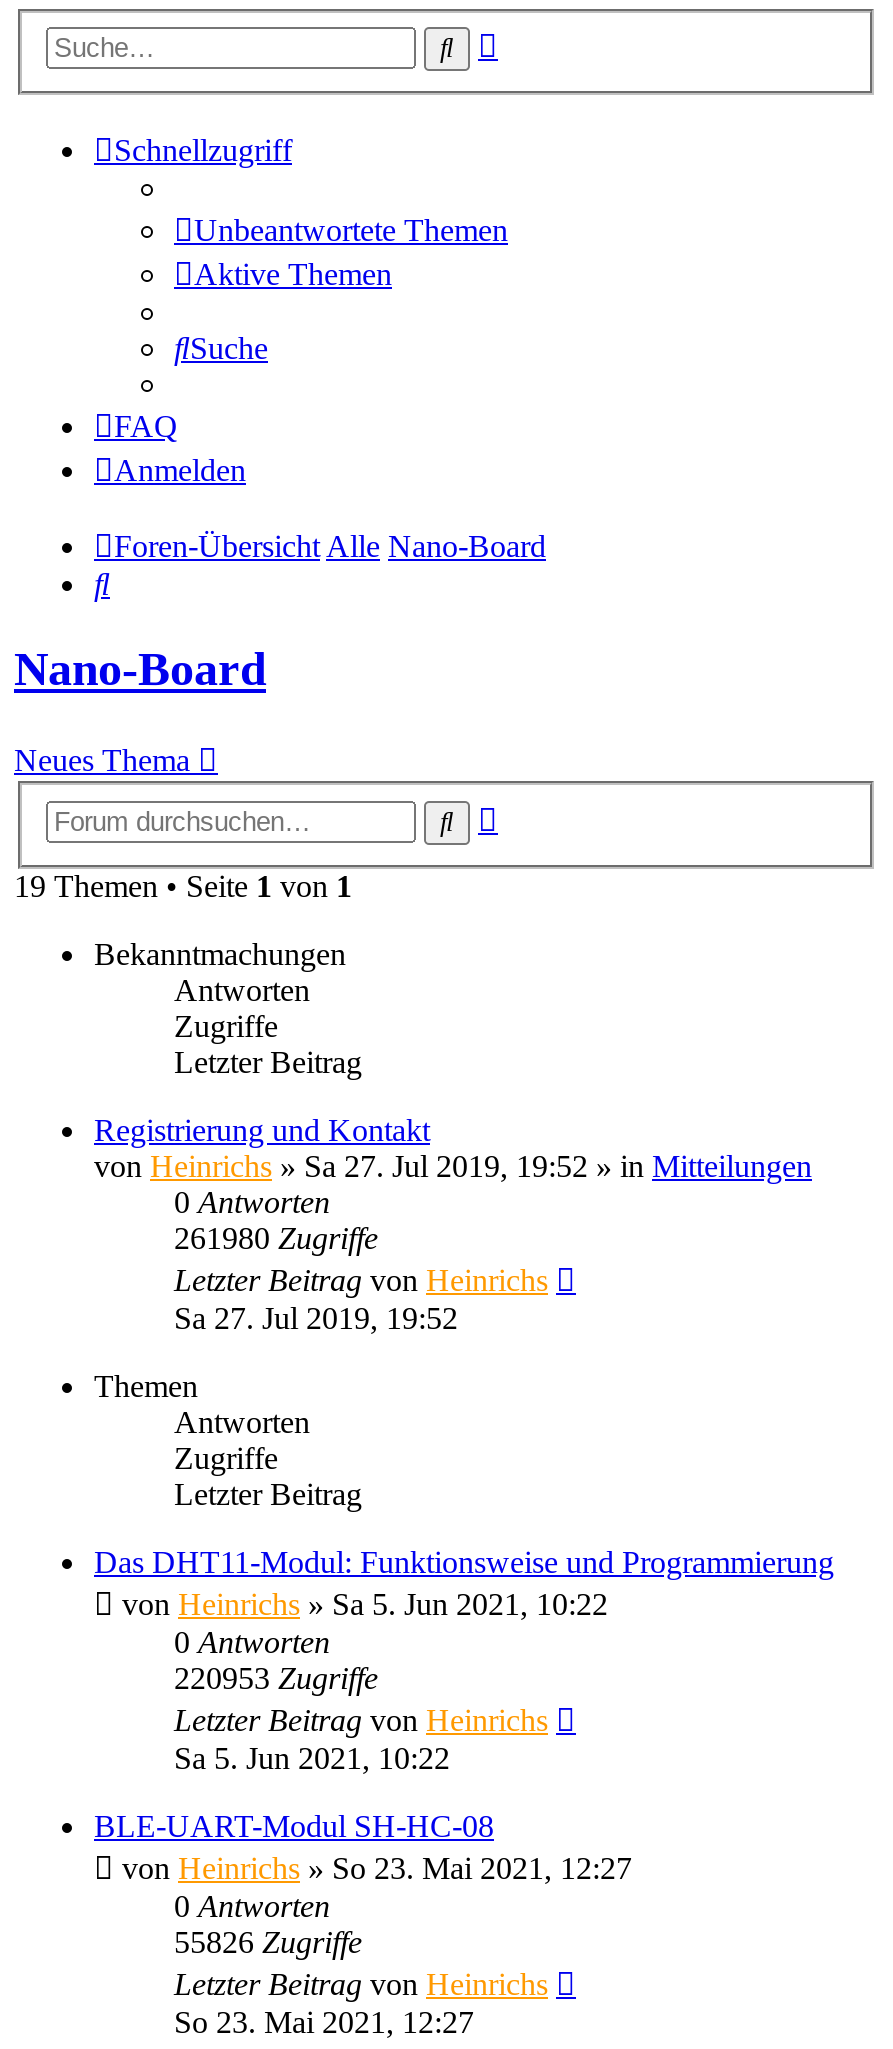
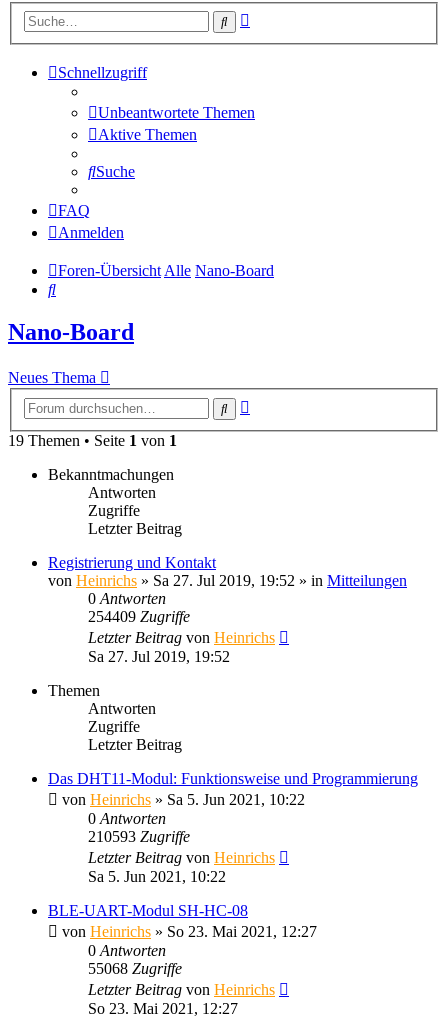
- 261980 Zugriffe
+ 254409 Zugriffe

- 220953 Zugriffe
+ 210593 Zugriffe

- 55826 Zugriffe
+ 55068 Zugriffe
